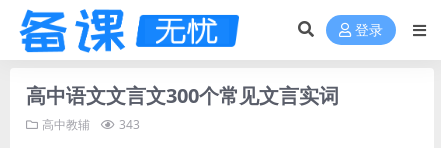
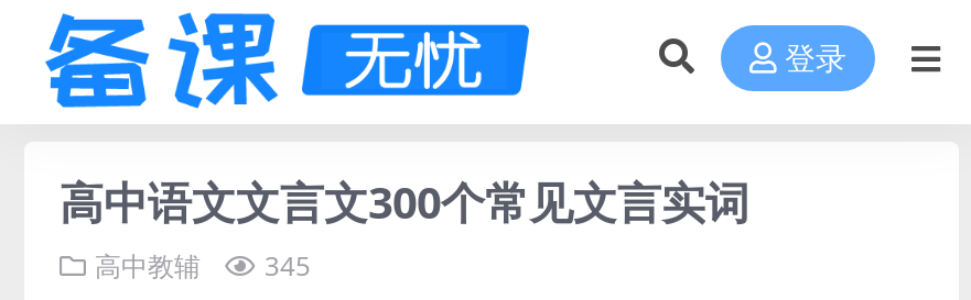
- 高中教辅 343
+ 高中教辅 345
